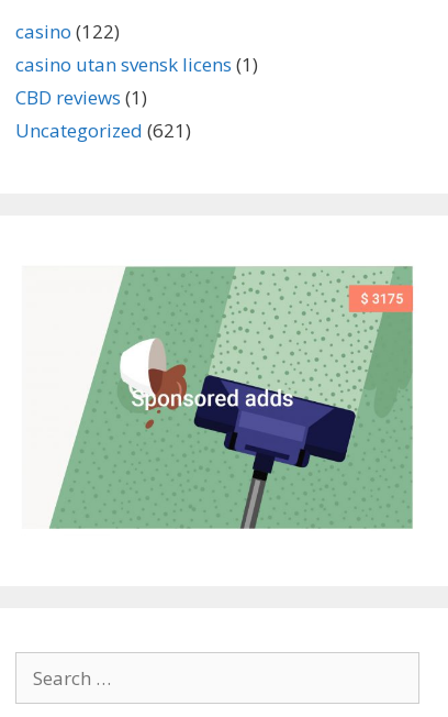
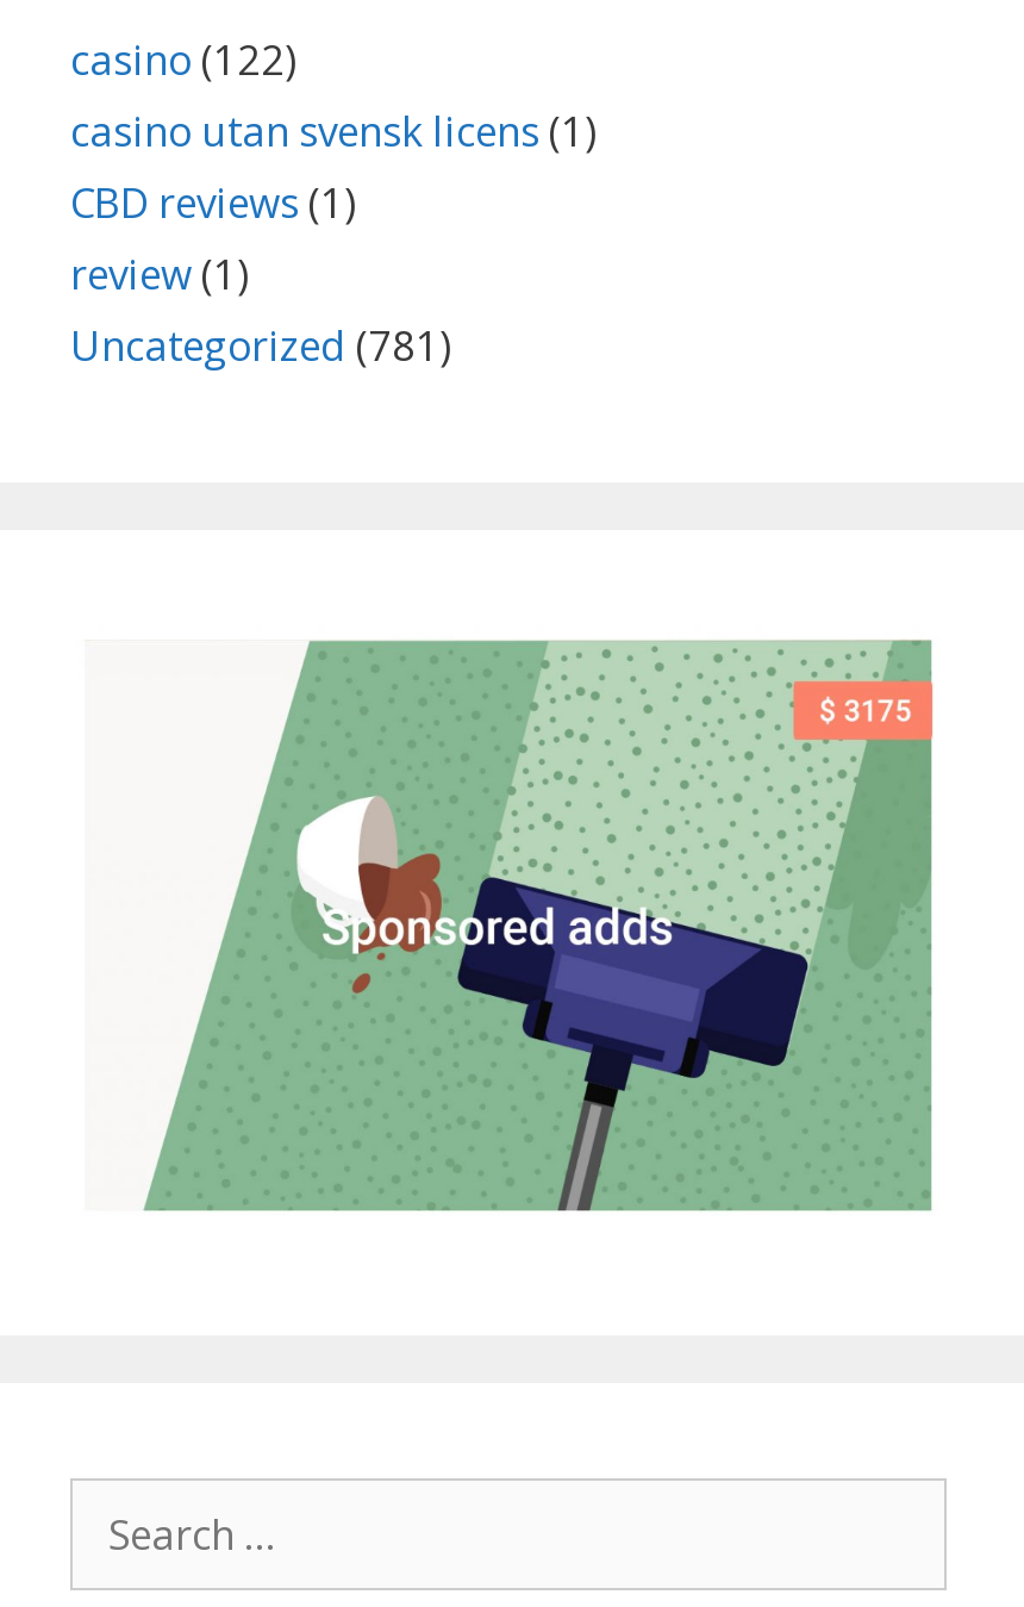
- Uncategorized (621)
+ review (1)
+ Uncategorized (781)
